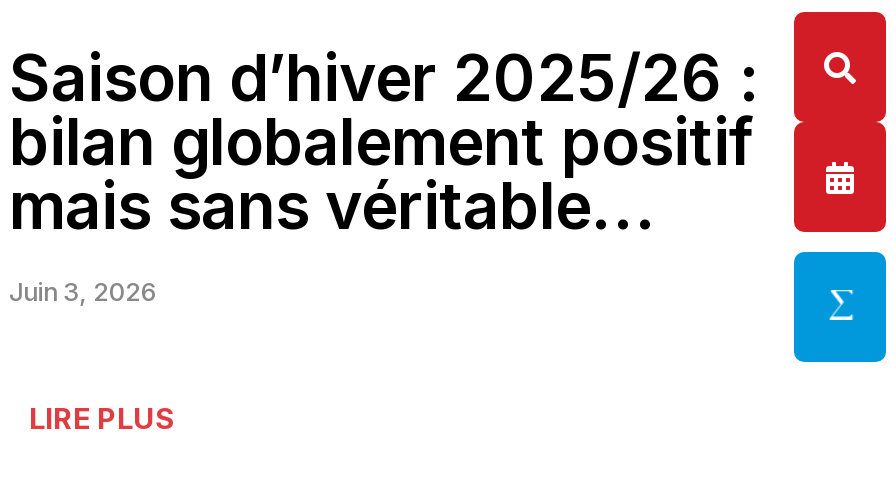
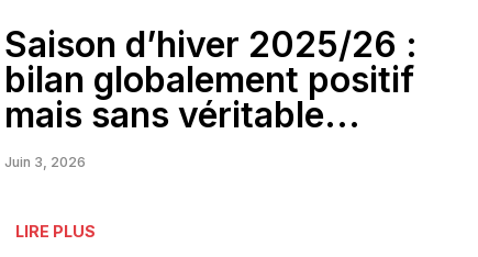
- [image]

- [image]
